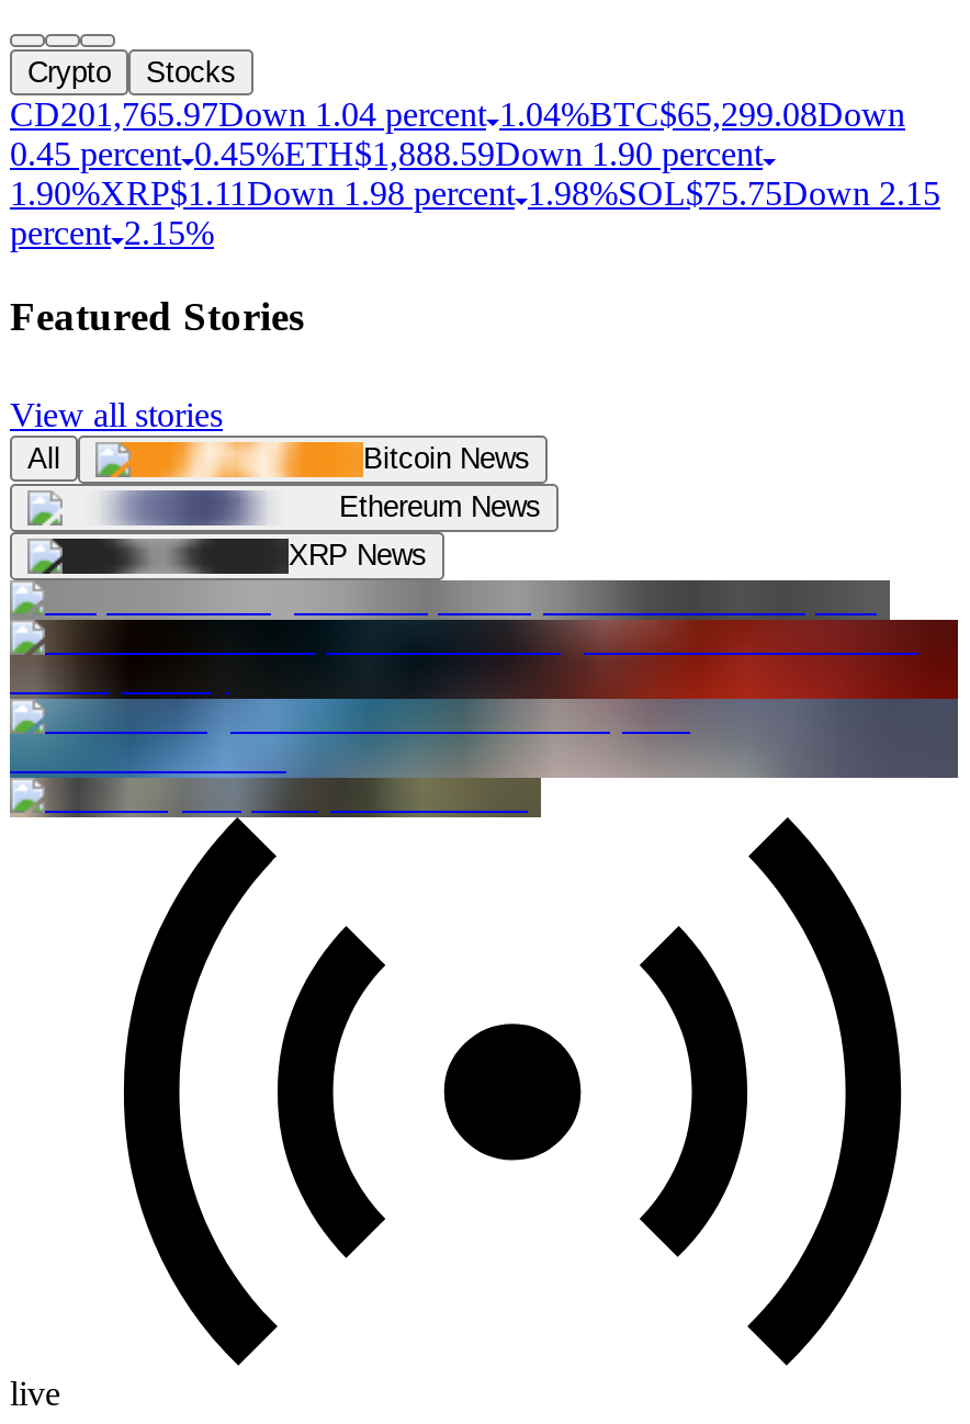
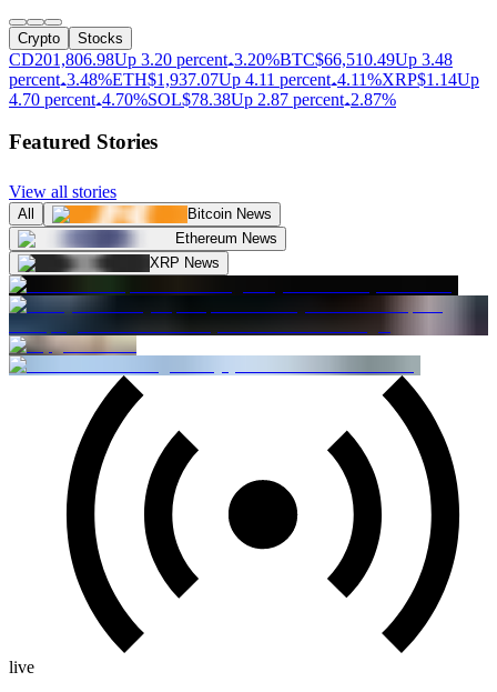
- CD201,765.97Down 1.04 percent 1.04%BTC$65,299.08Down
- 0.45 percent 0.45%ETH$1,888.59Down 1.90 percent
- 1.90%XRP$1.11 Down 1.98 percent 1.98%SOL $75.75Down 2.15
- percent 2.15%
+ CD201,806.98Up 3.20 percent 3.20%BTC$66,510.49 Up 3.48
+ percent 3.48%ETH$1,937.07 Up 4.11 percent 4.11%XRP$1.14 Up
+ 4.70 percent 4.70%SOL $78.38 Up 2.87 percent 2.87%

- [image]
+ [image]
